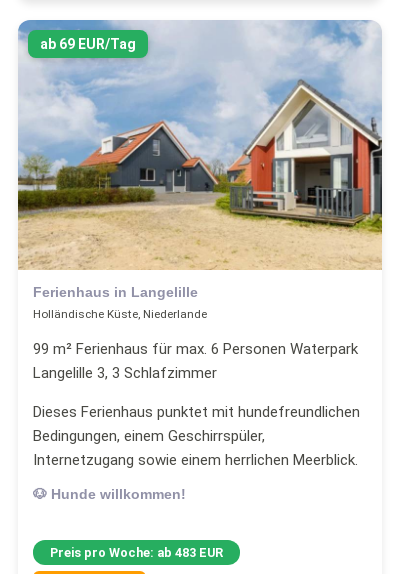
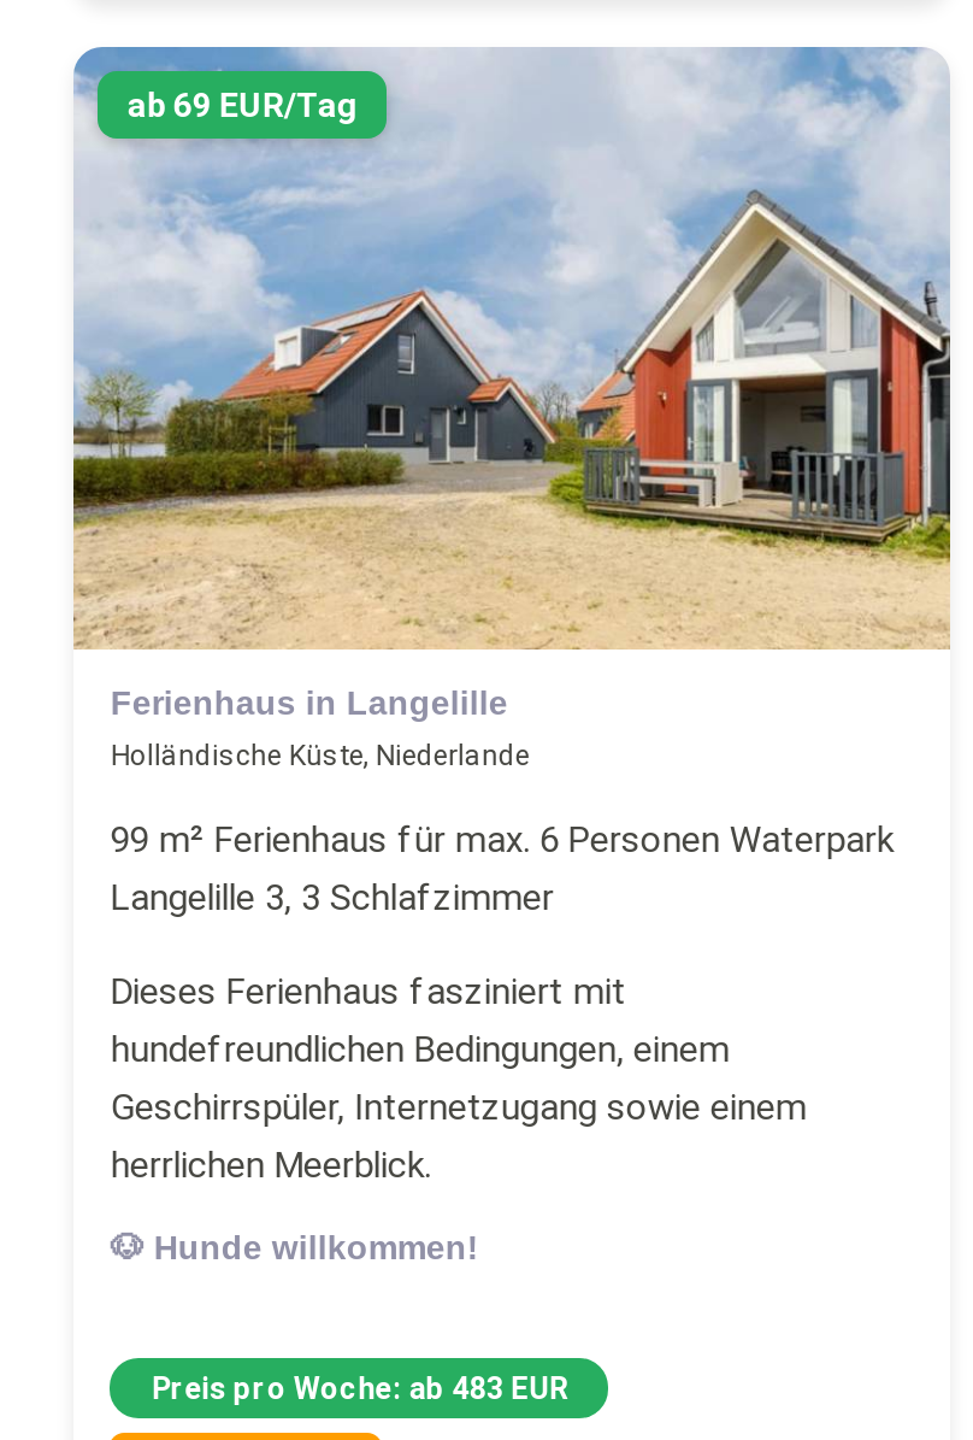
- Dieses Ferienhaus punktet mit hundefreundlichen
- Bedingungen, einem Geschirrspüler,
- Internetzugang sowie einem herrlichen Meerblick.
+ Dieses Ferienhaus fasziniert mit
+ hundefreundlichen Bedingungen, einem
+ Geschirrspüler, Internetzugang sowie einem
+ herrlichen Meerblick.
